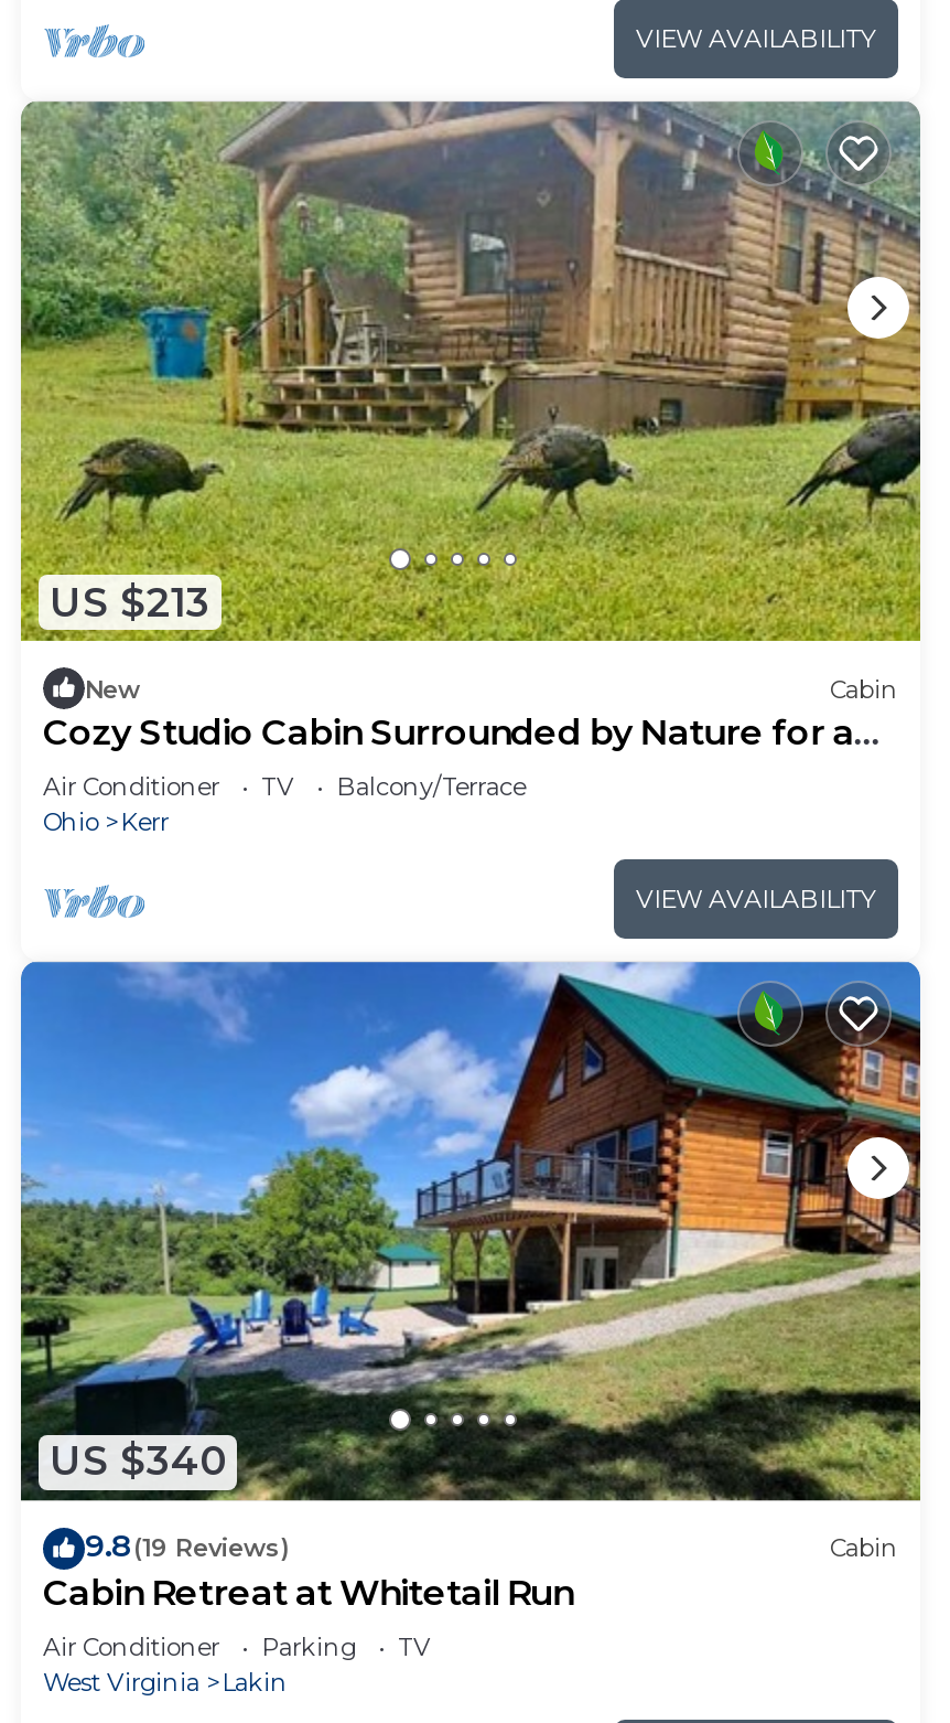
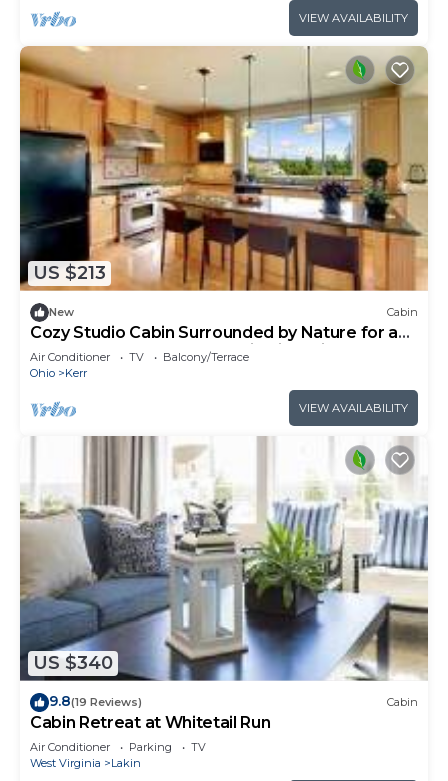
- [image]
+ [image]

- [image]
+ [image]
